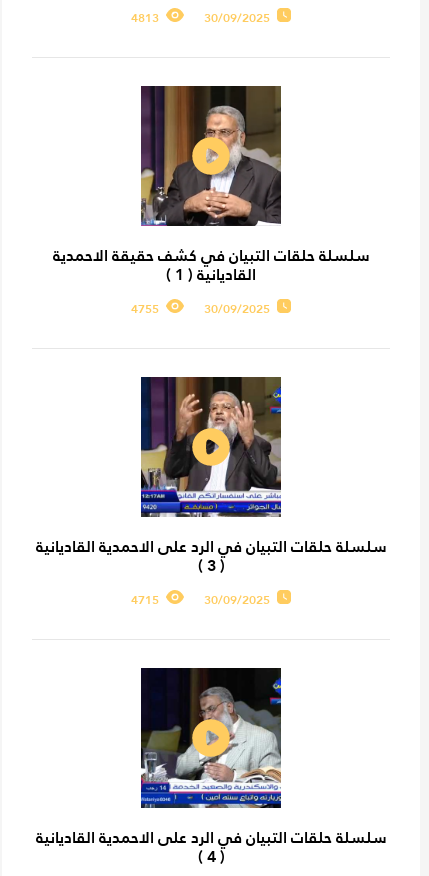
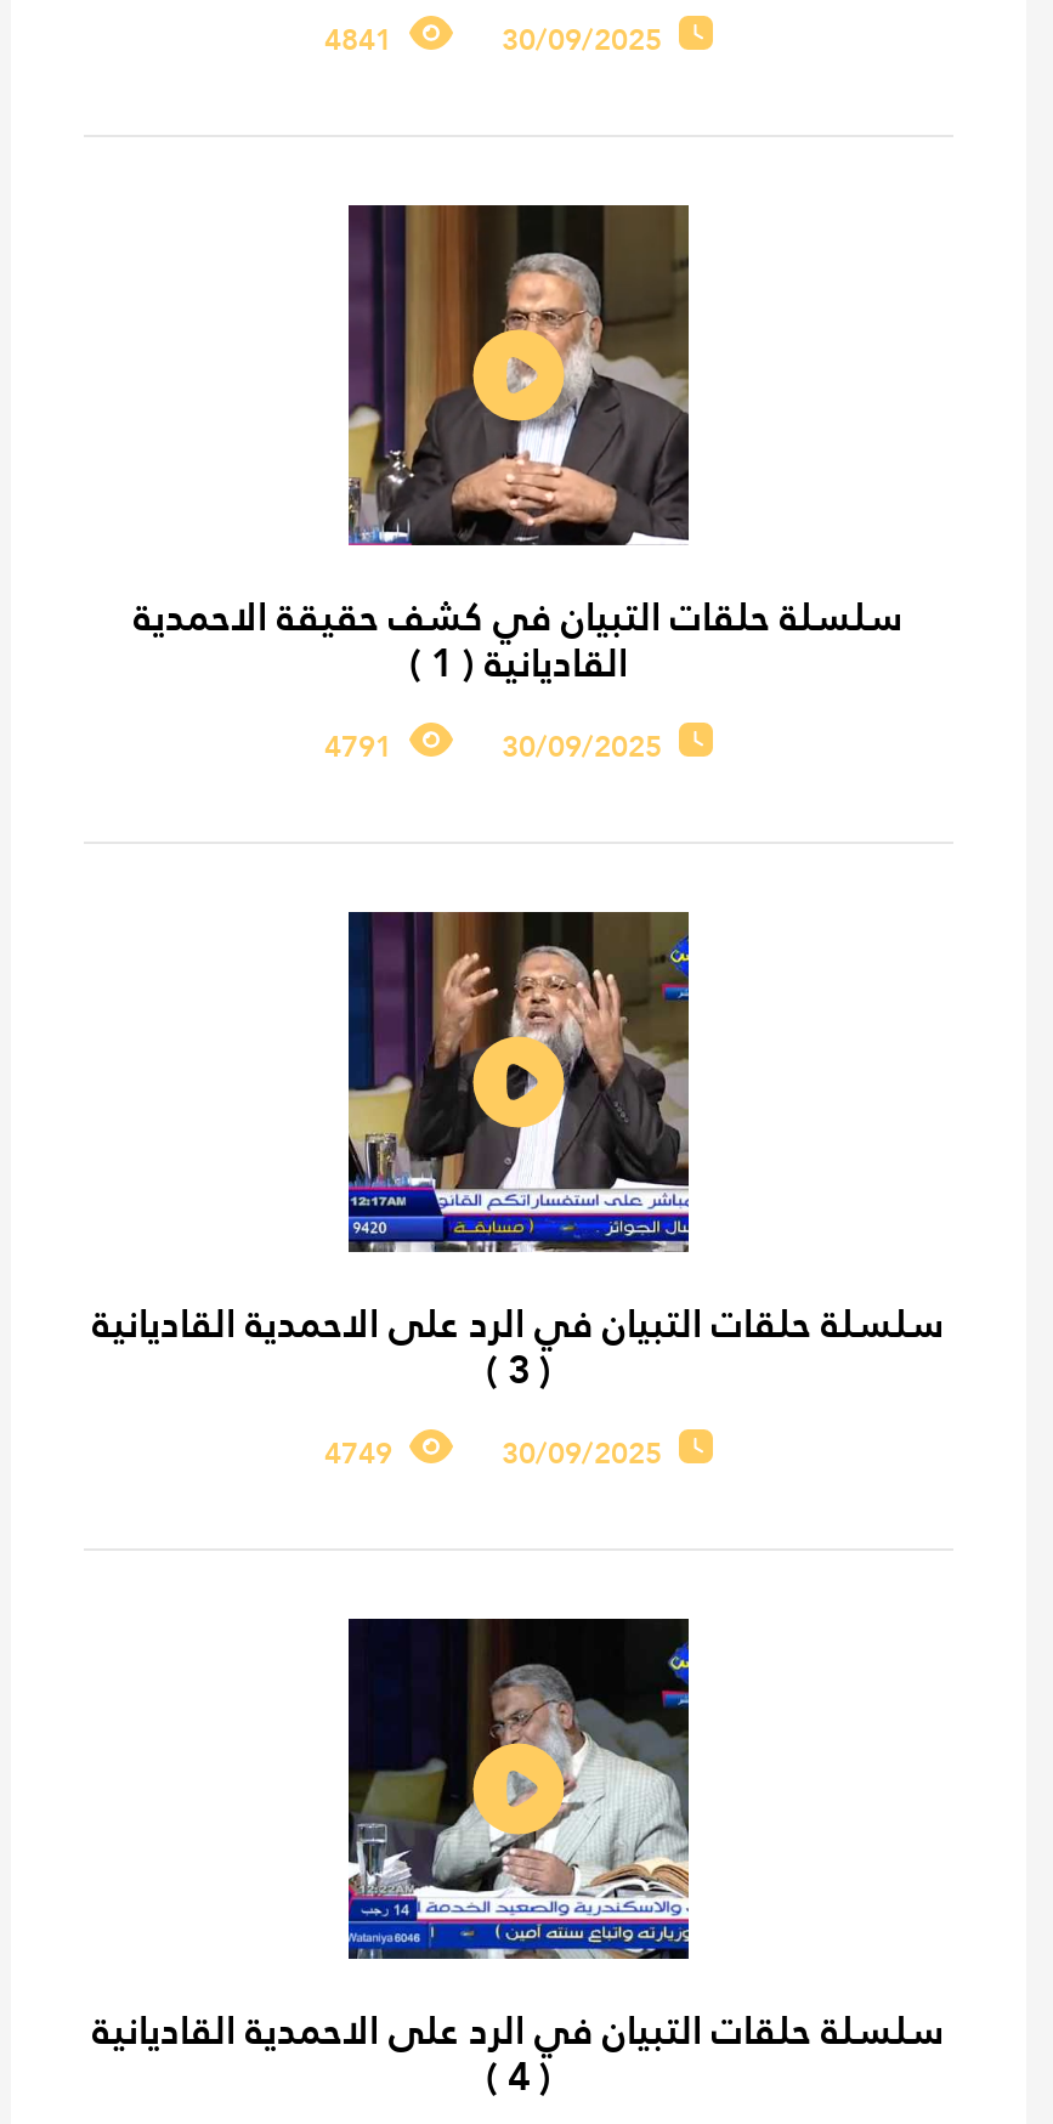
- 4813
+ 4841

- 4755
+ 4791

- 4715
+ 4749
